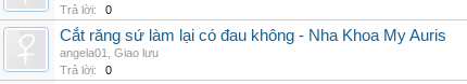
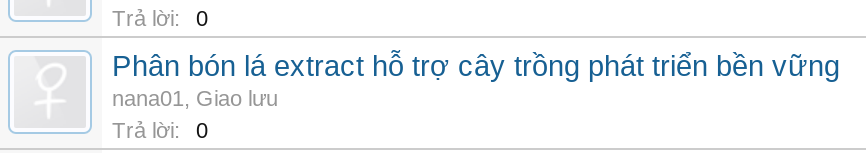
- Cắt răng sứ làm lại có đau không - Nha Khoa My Auris
- angela01, Giao lưu
+ Phân bón lá extract hỗ trợ cây trồng phát triển bền vững
+ nana01, Giao lưu
